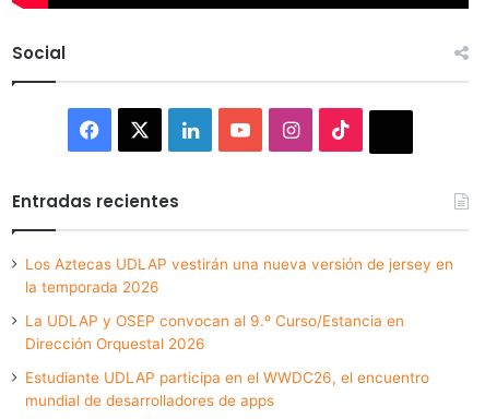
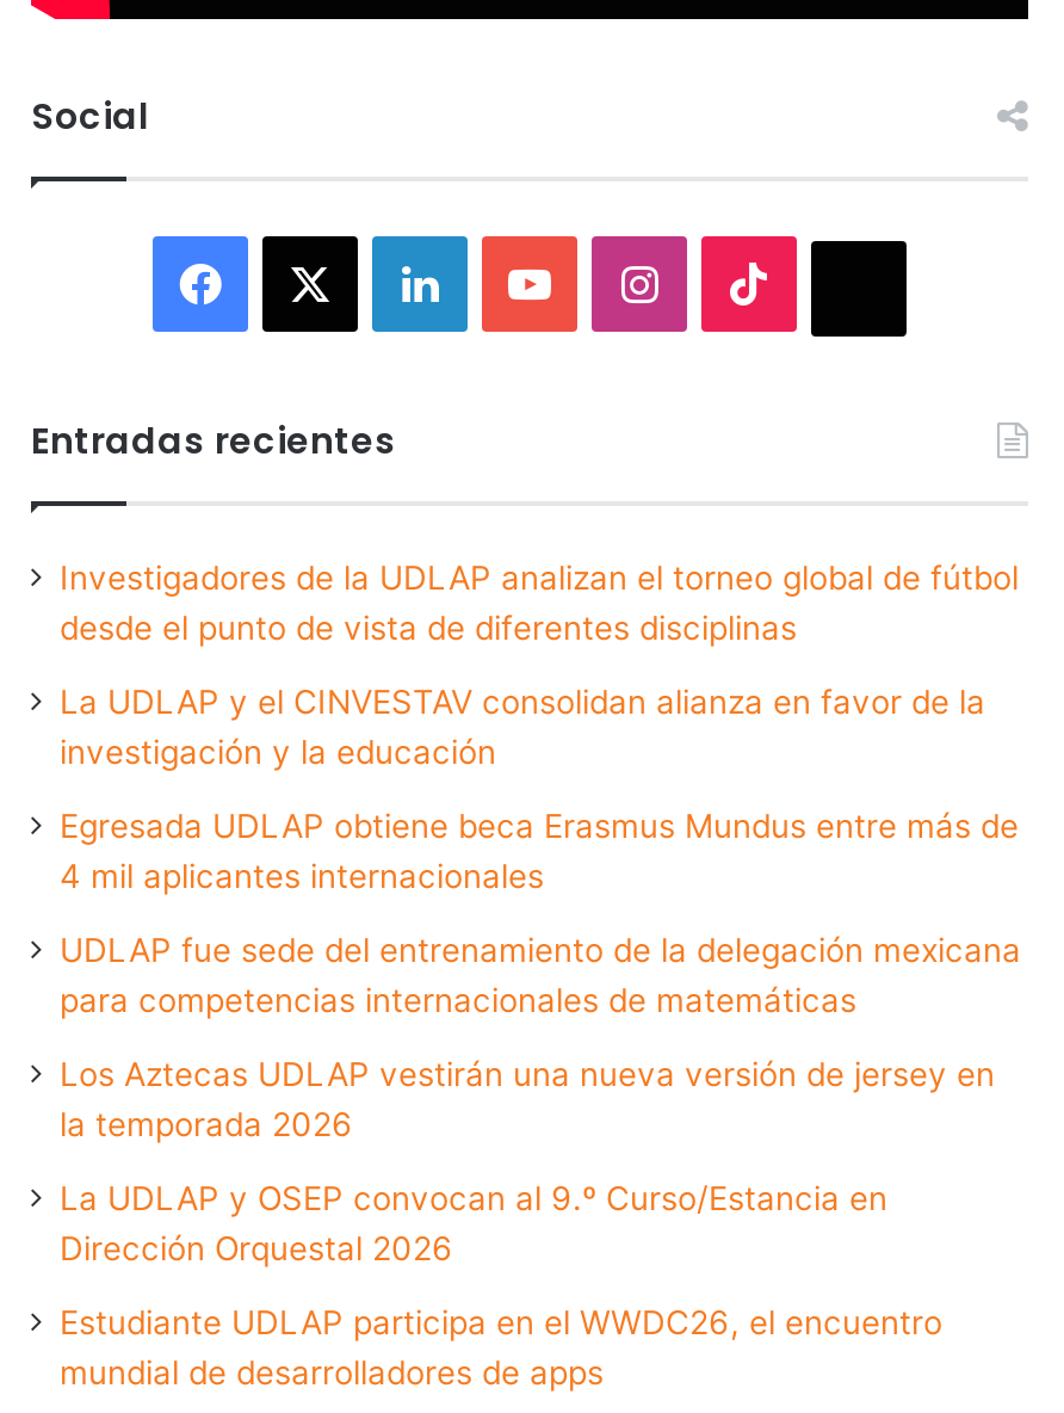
+ Investigadores de la UDLAP analizan el torneo global de fútbol
+ desde el punto de vista de diferentes disciplinas
+ La UDLAP y el CINVESTAV consolidan alianza en favor de la
+ investigación y la educación
+ Egresada UDLAP obtiene beca Erasmus Mundus entre más de
+ 4 mil aplicantes internacionales
+ UDLAP fue sede del entrenamiento de la delegación mexicana
+ para competencias internacionales de matemáticas
